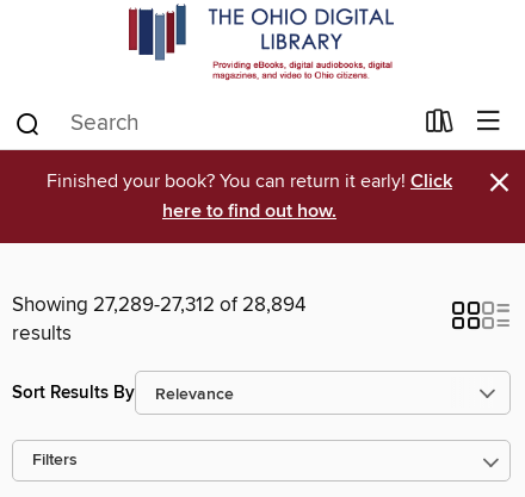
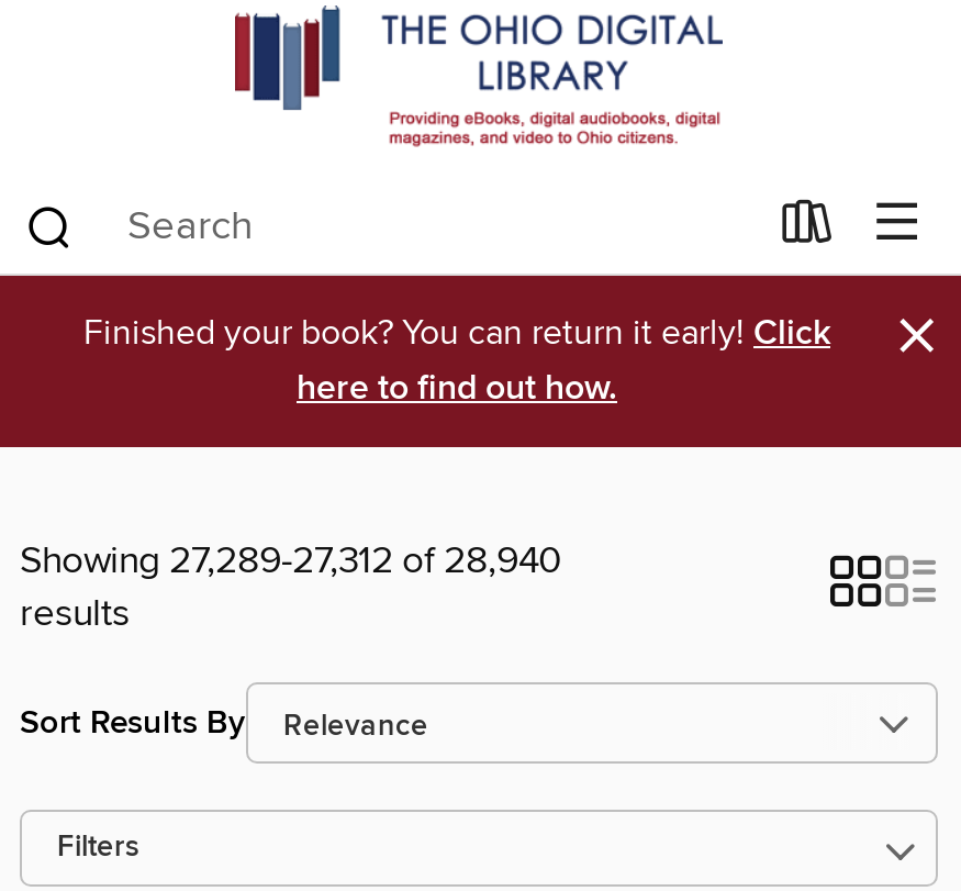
- Showing 27,289-27,312 of 28,894
+ Showing 27,289-27,312 of 28,940
